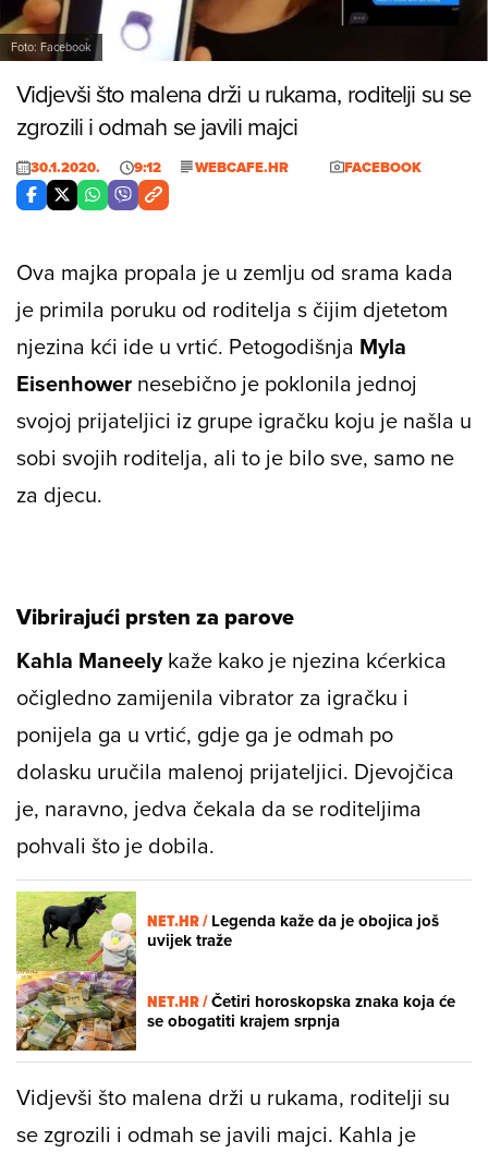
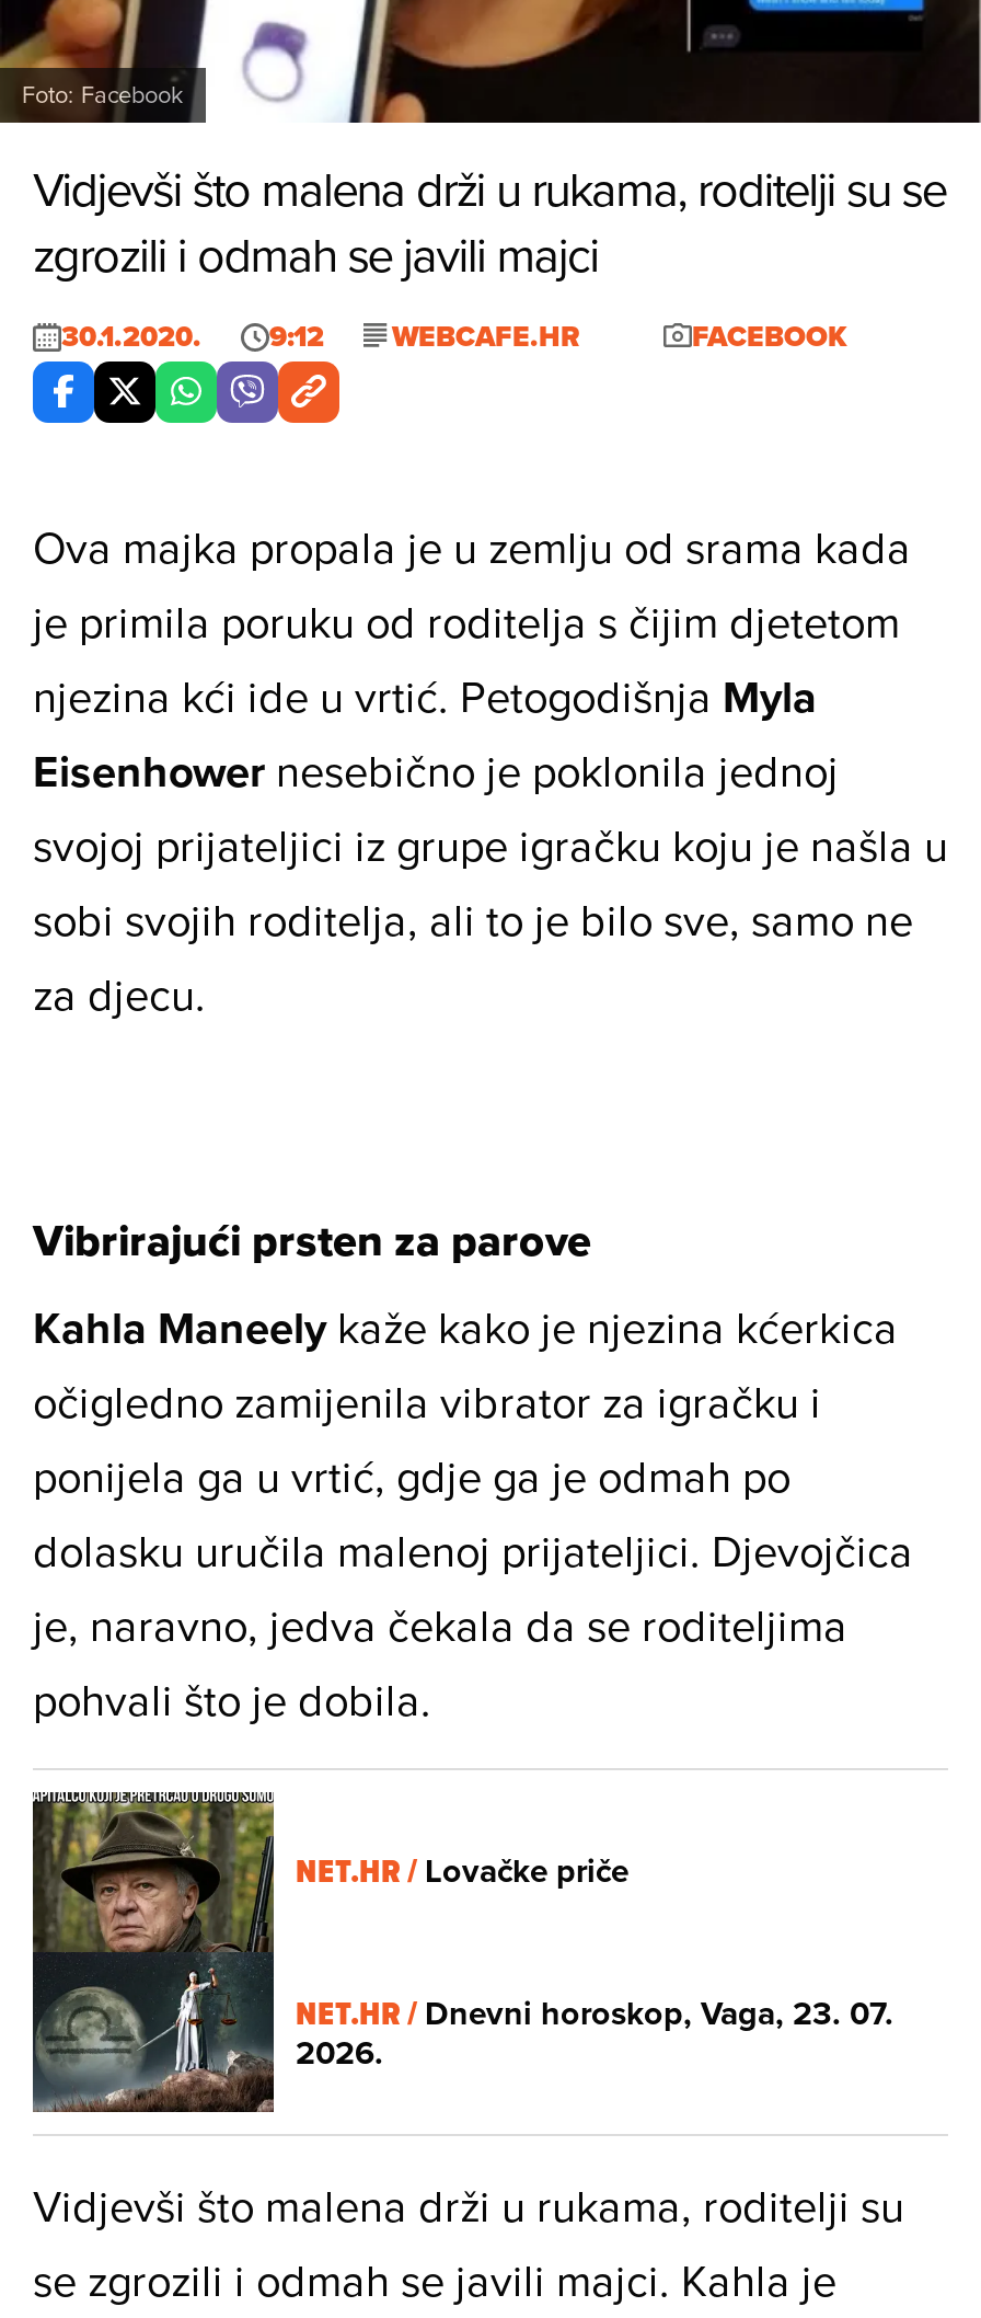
- [image]
- NET.HR / Legenda kaže da je obojica još
- uvijek traže
+ [image]
+ NET.HR / Lovačke priče

- NET.HR / Četiri horoskopska znaka koja će
- se obogatiti krajem srpnja
+ NET.HR / Dnevni horoskop, Vaga, 23. 07.
+ 2026.
